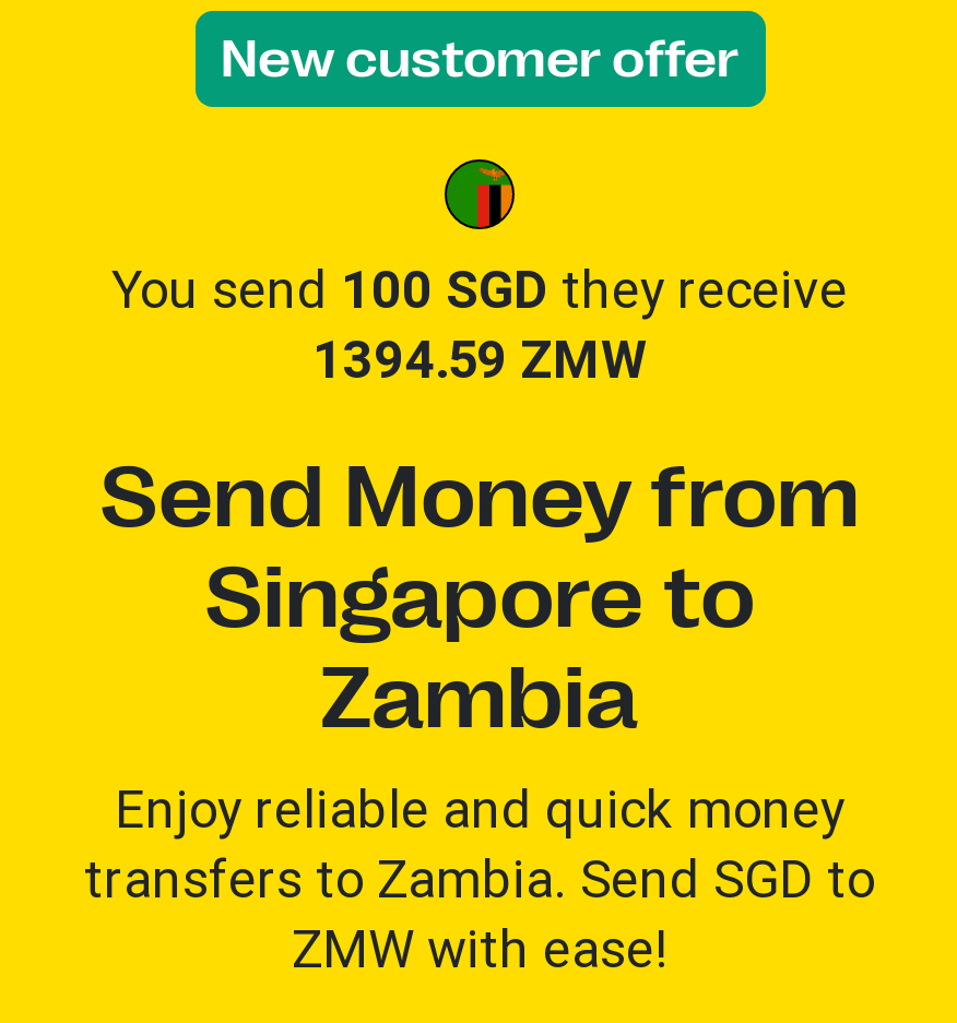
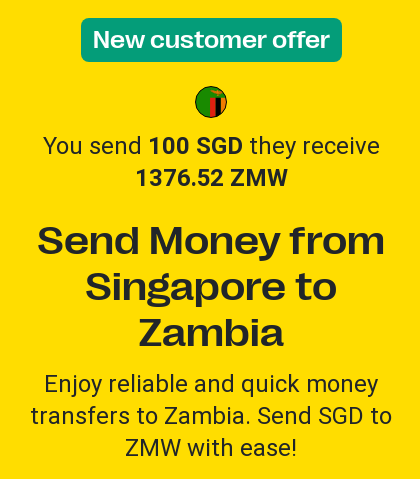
- 1394.59 ZMW
+ 1376.52 ZMW
